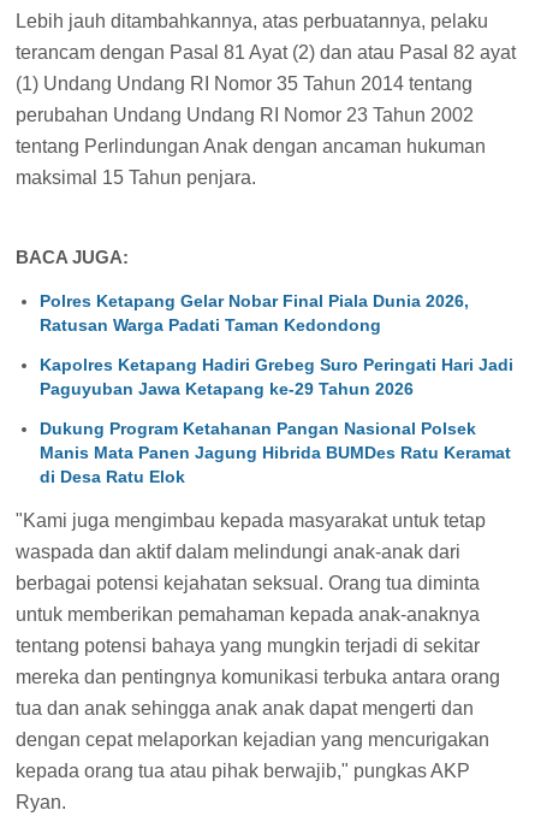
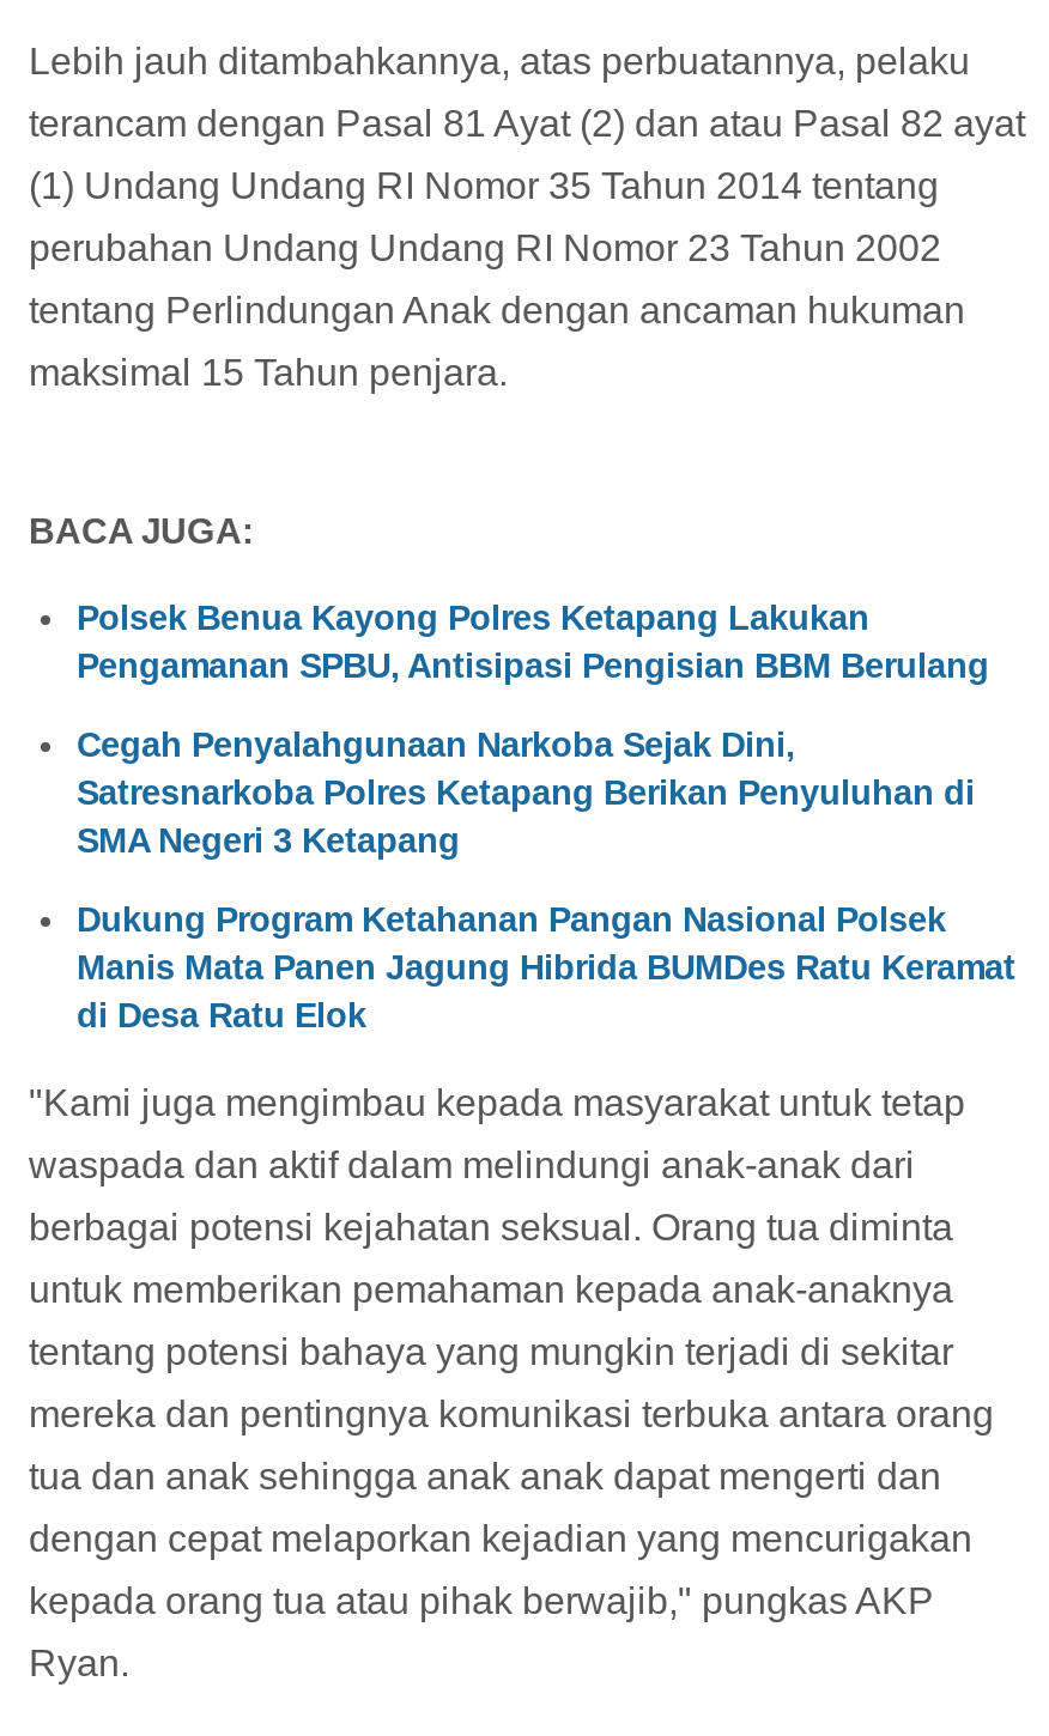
- Polres Ketapang Gelar Nobar Final Piala Dunia 2026,
- Ratusan Warga Padati Taman Kedondong
+ Polsek Benua Kayong Polres Ketapang Lakukan
+ Pengamanan SPBU, Antisipasi Pengisian BBM Berulang

- Kapolres Ketapang Hadiri Grebeg Suro Peringati Hari Jadi
- Paguyuban Jawa Ketapang ke-29 Tahun 2026
+ Cegah Penyalahgunaan Narkoba Sejak Dini,
+ Satresnarkoba Polres Ketapang Berikan Penyuluhan di
+ SMA Negeri 3 Ketapang
